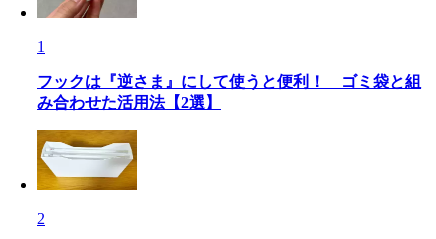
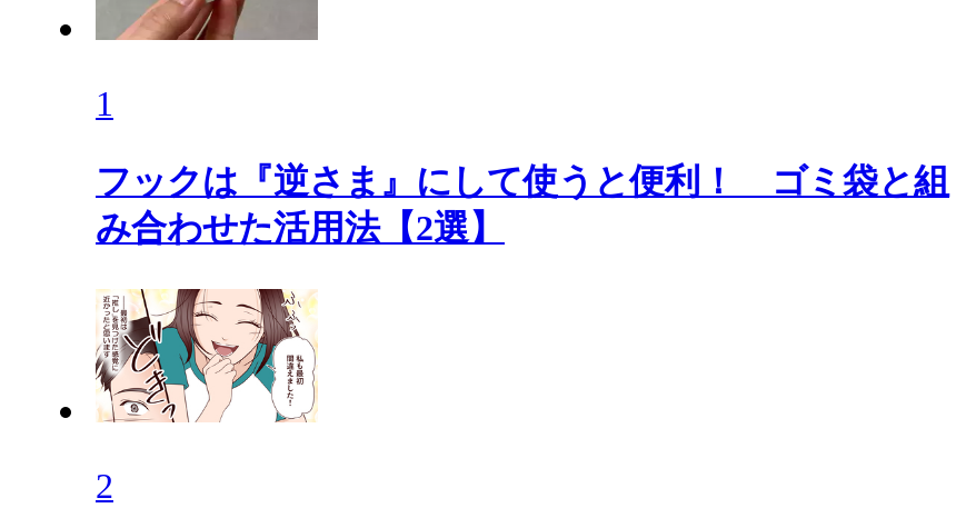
- [image]
+ [image]
